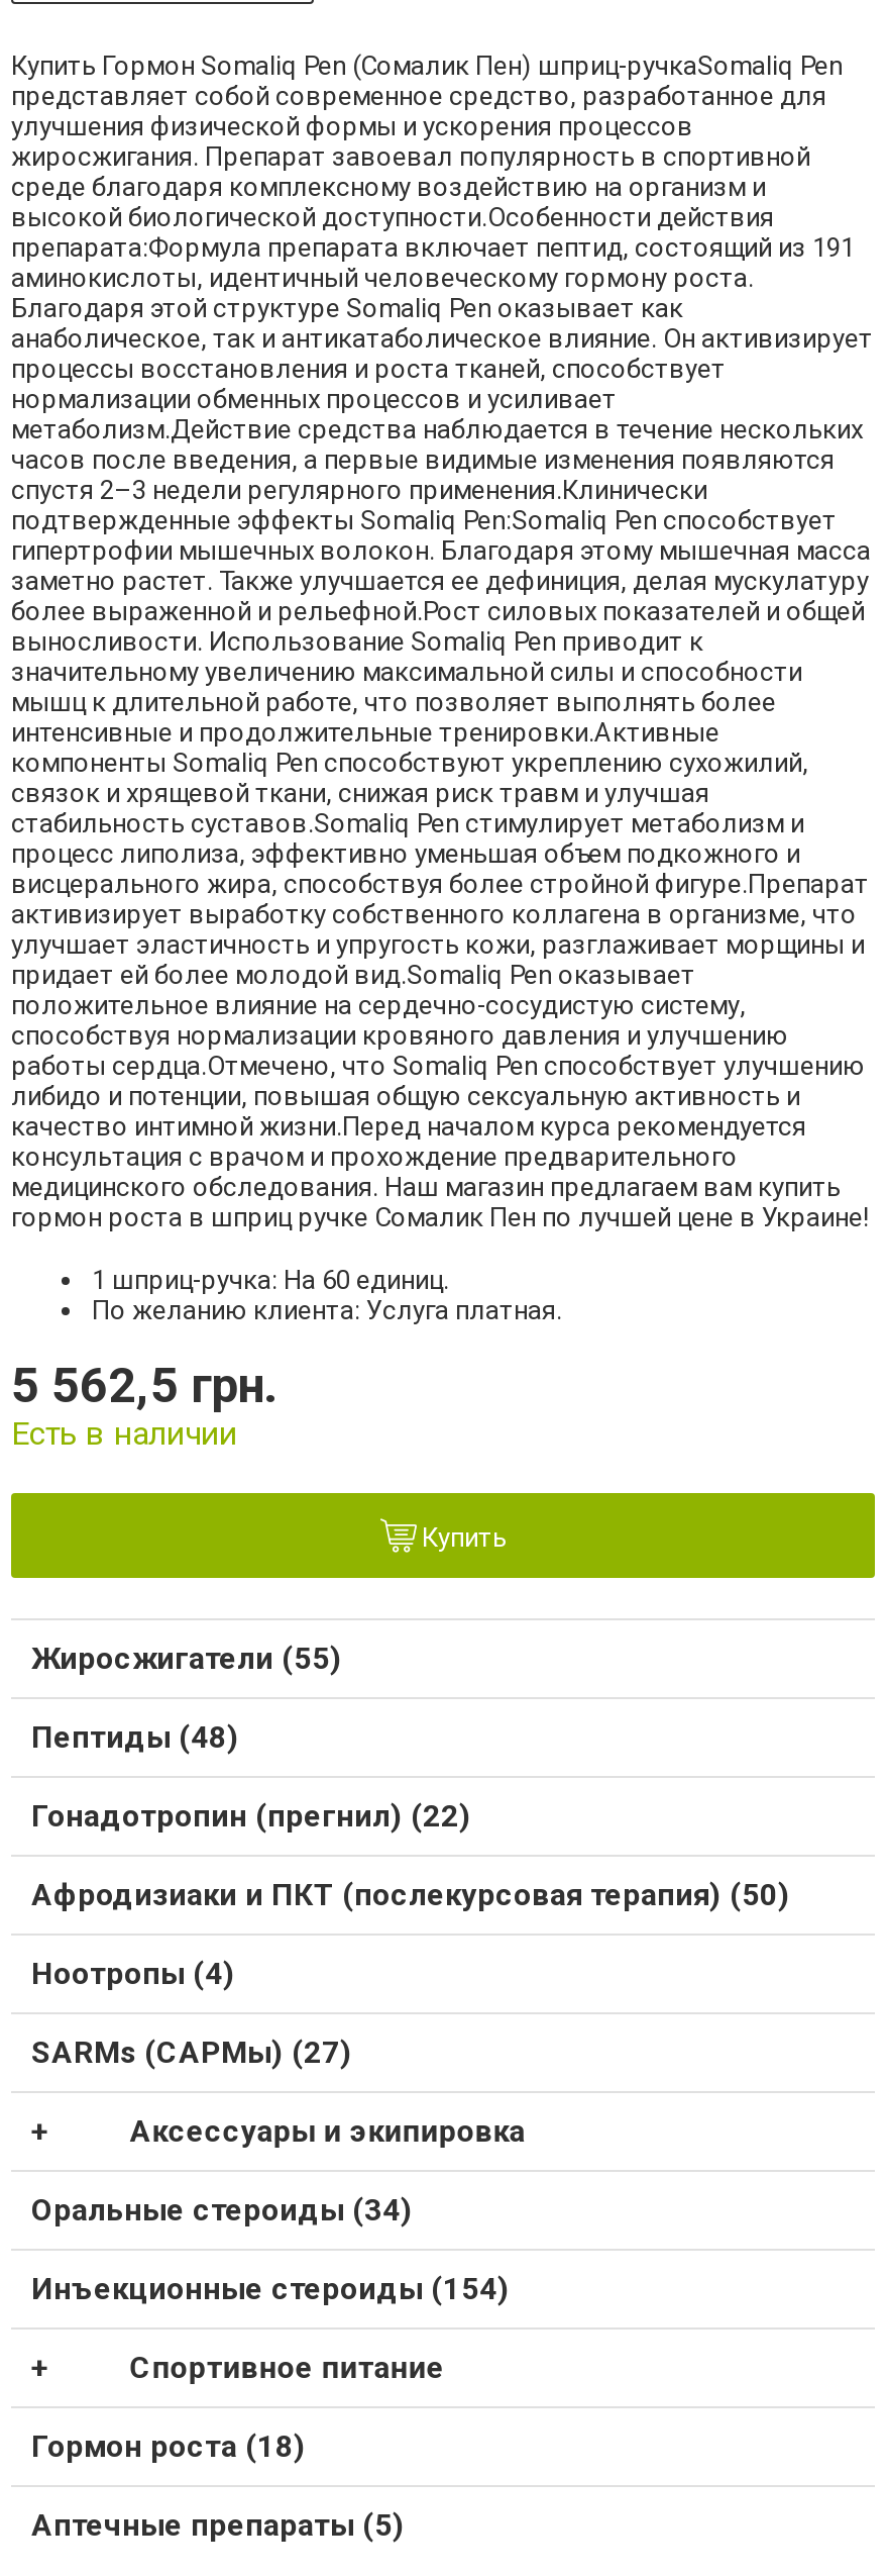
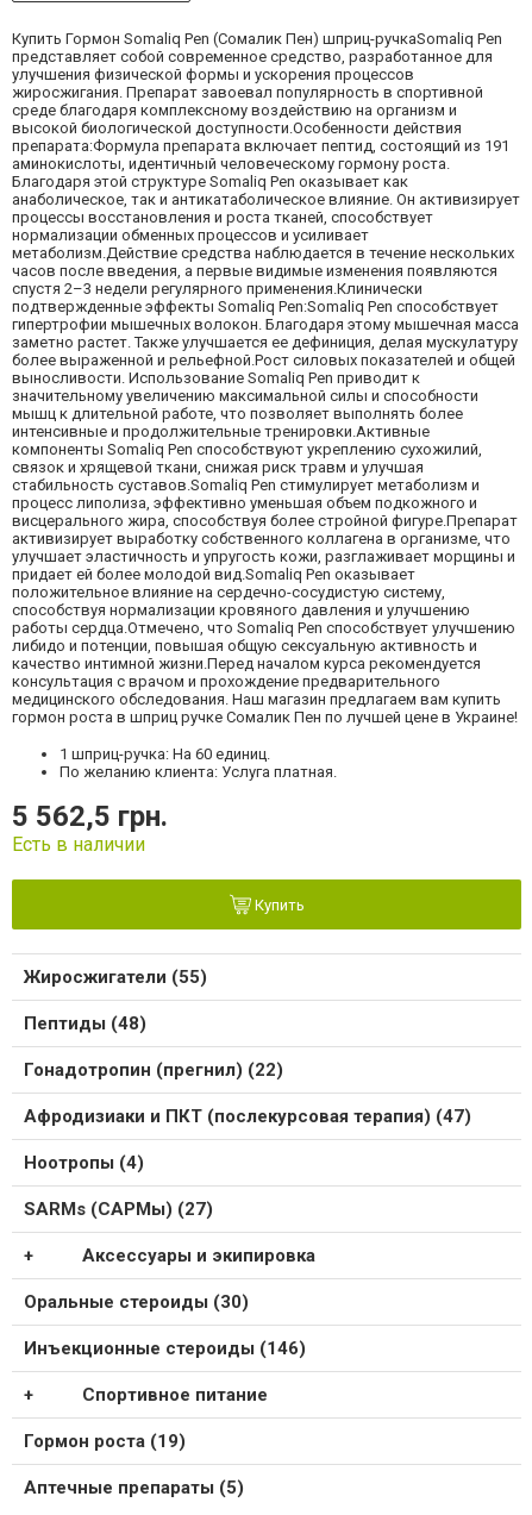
- Афродизиаки и ПКТ (послекурсовая терапия) (50)
+ Афродизиаки и ПКТ (послекурсовая терапия) (47)

- Оральные стероиды (34)
+ Оральные стероиды (30)

- Инъекционные стероиды (154)
+ Инъекционные стероиды (146)

- Гормон роста (18)
+ Гормон роста (19)
